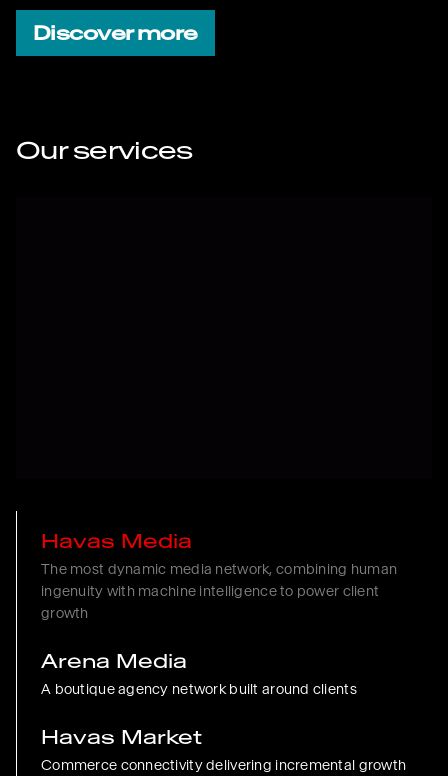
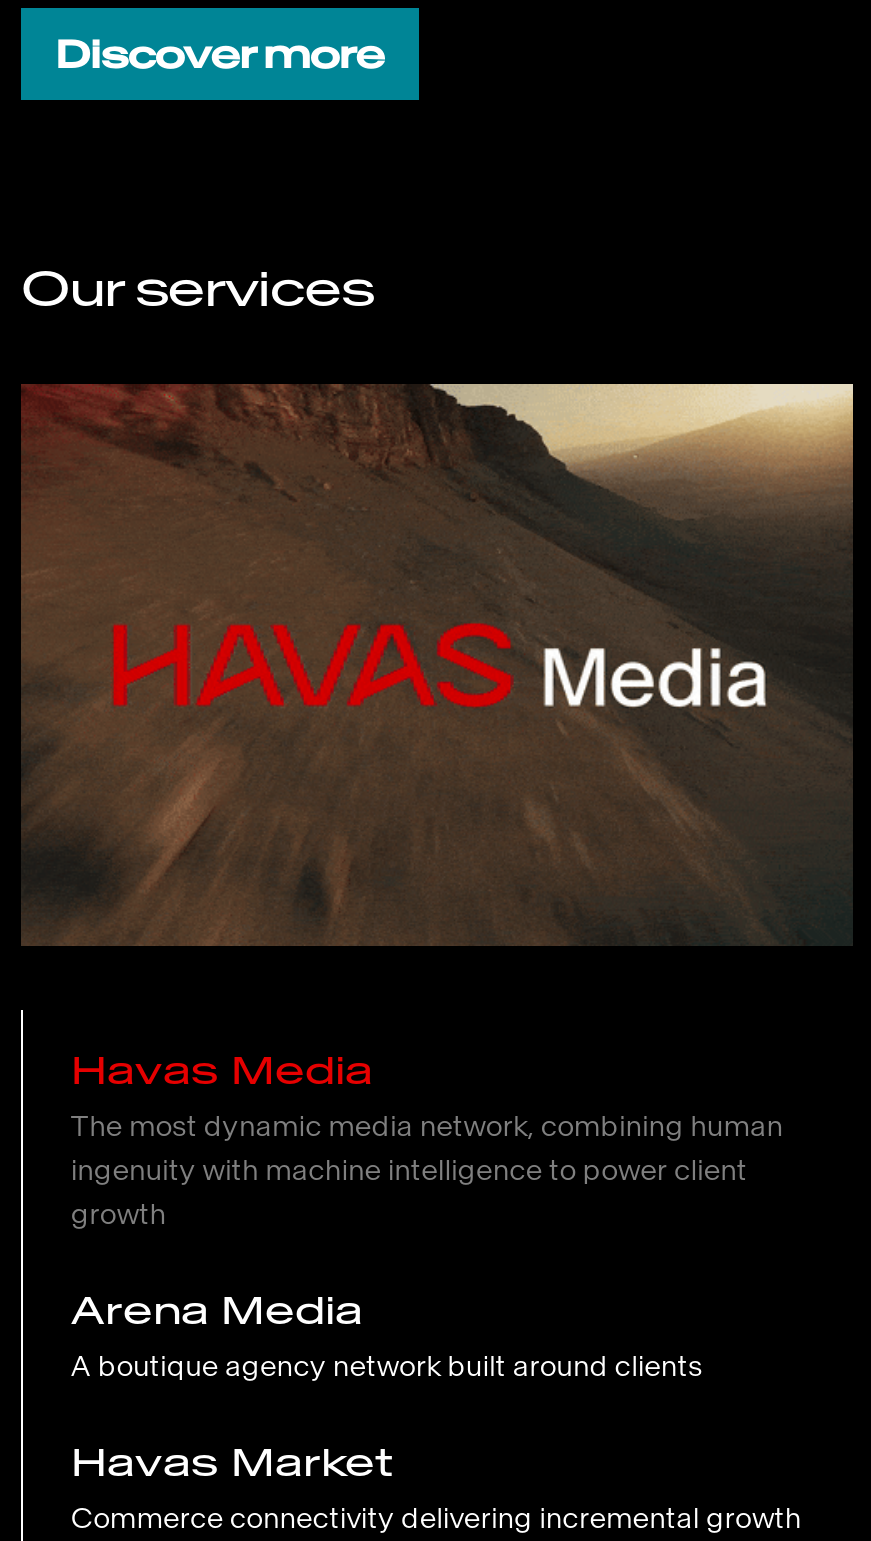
+ [image]
